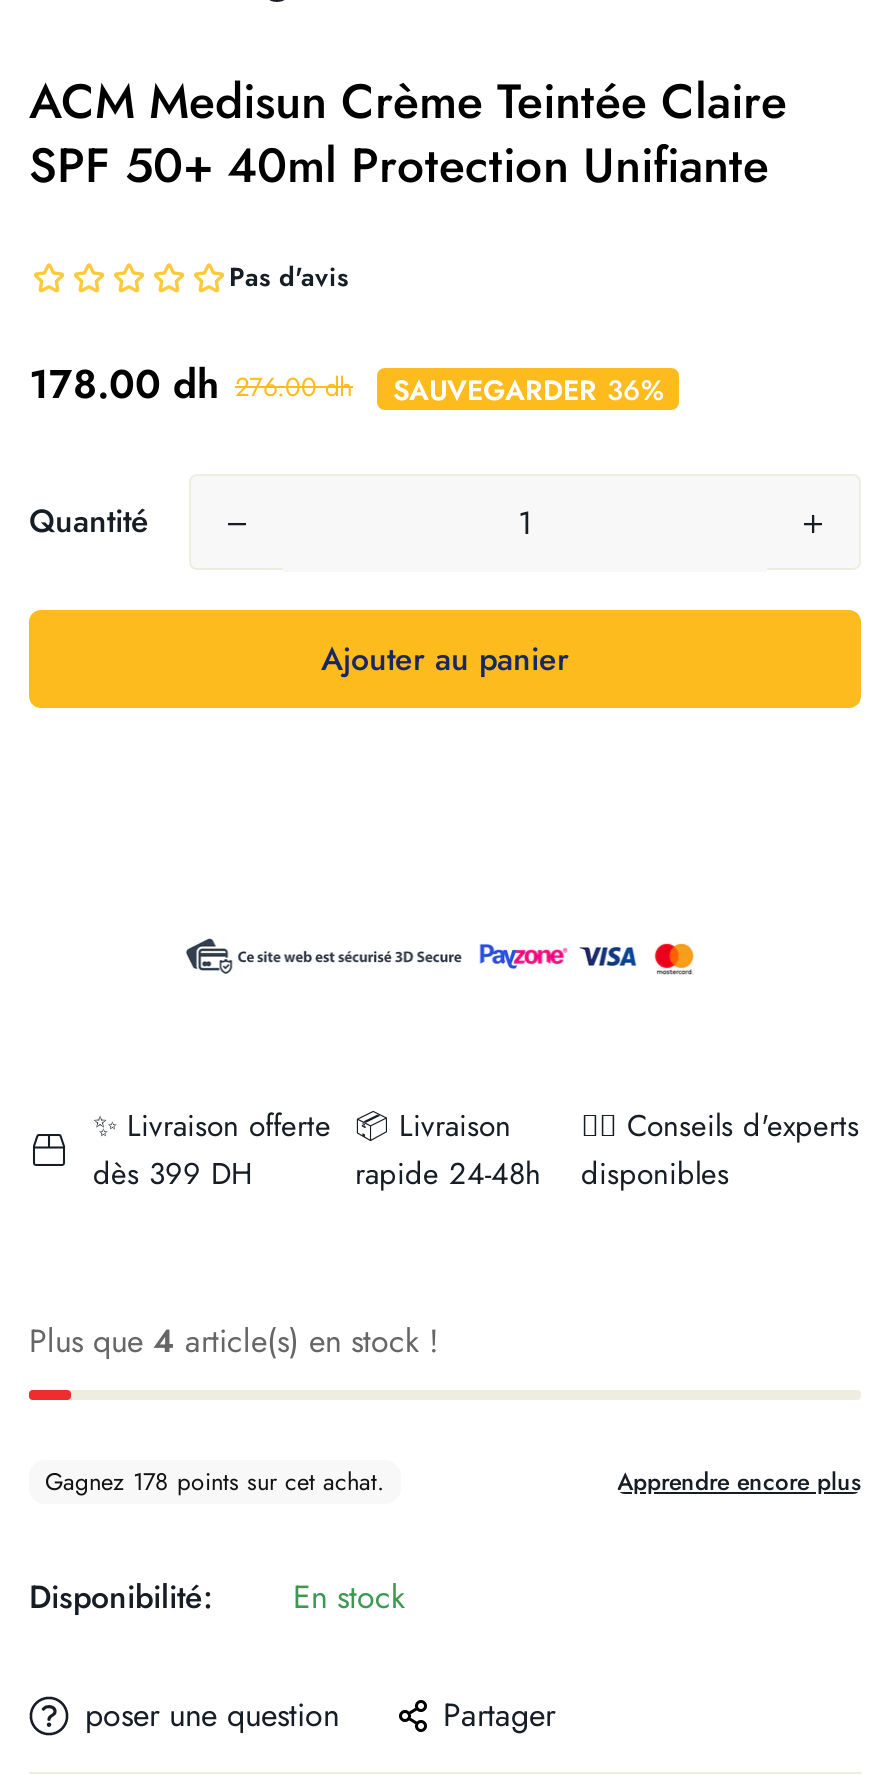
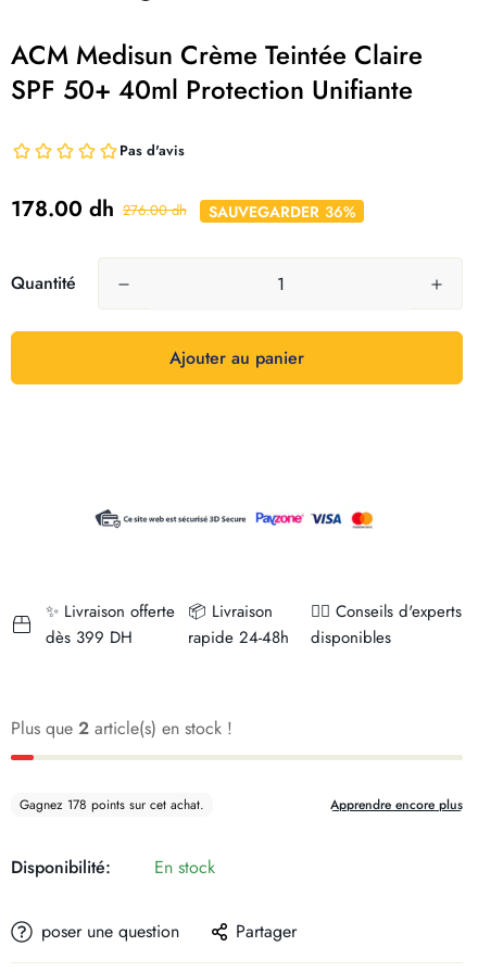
- Plus que 4 article(s) en stock !
+ Plus que 2 article(s) en stock !
